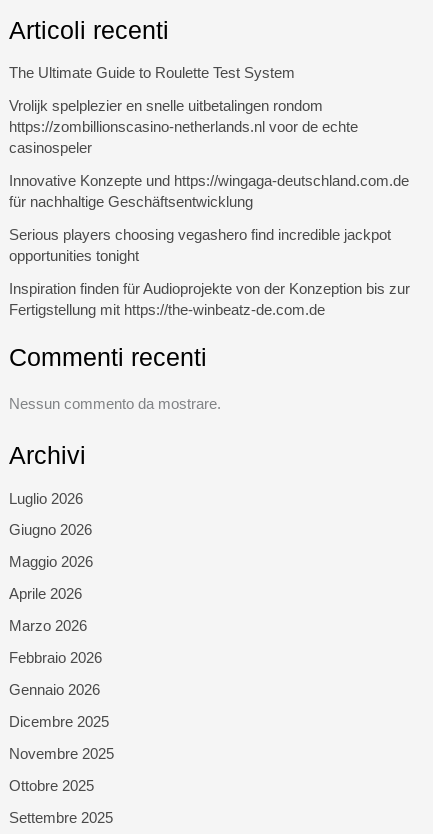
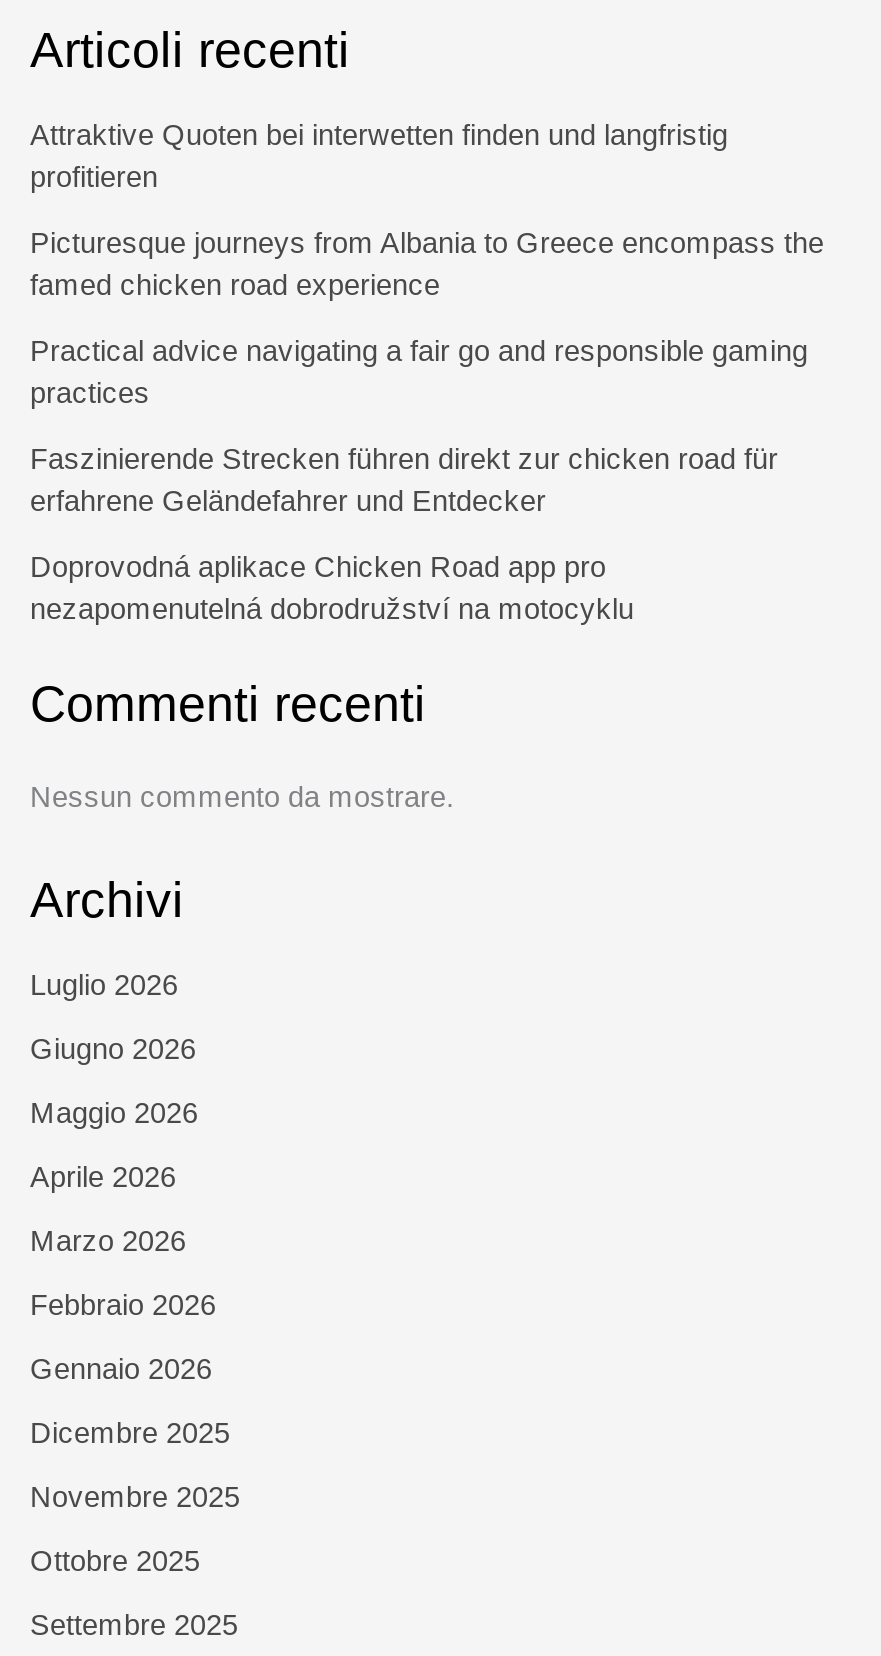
- The Ultimate Guide to Roulette Test System
+ Attraktive Quoten bei interwetten finden und langfristig
+ profitieren

- Vrolijk spelplezier en snelle uitbetalingen rondom
- https://zombillionscasino-netherlands.nl voor de echte
- casinospeler
+ Picturesque journeys from Albania to Greece encompass the
+ famed chicken road experience

- Innovative Konzepte und https://wingaga-deutschland.com.de
- für nachhaltige Geschäftsentwicklung
+ Practical advice navigating a fair go and responsible gaming
+ practices

- Serious players choosing vegashero find incredible jackpot
- opportunities tonight
+ Faszinierende Strecken führen direkt zur chicken road für
+ erfahrene Geländefahrer und Entdecker

- Inspiration finden für Audioprojekte von der Konzeption bis zur
- Fertigstellung mit https://the-winbeatz-de.com.de
+ Doprovodná aplikace Chicken Road app pro
+ nezapomenutelná dobrodružství na motocyklu
